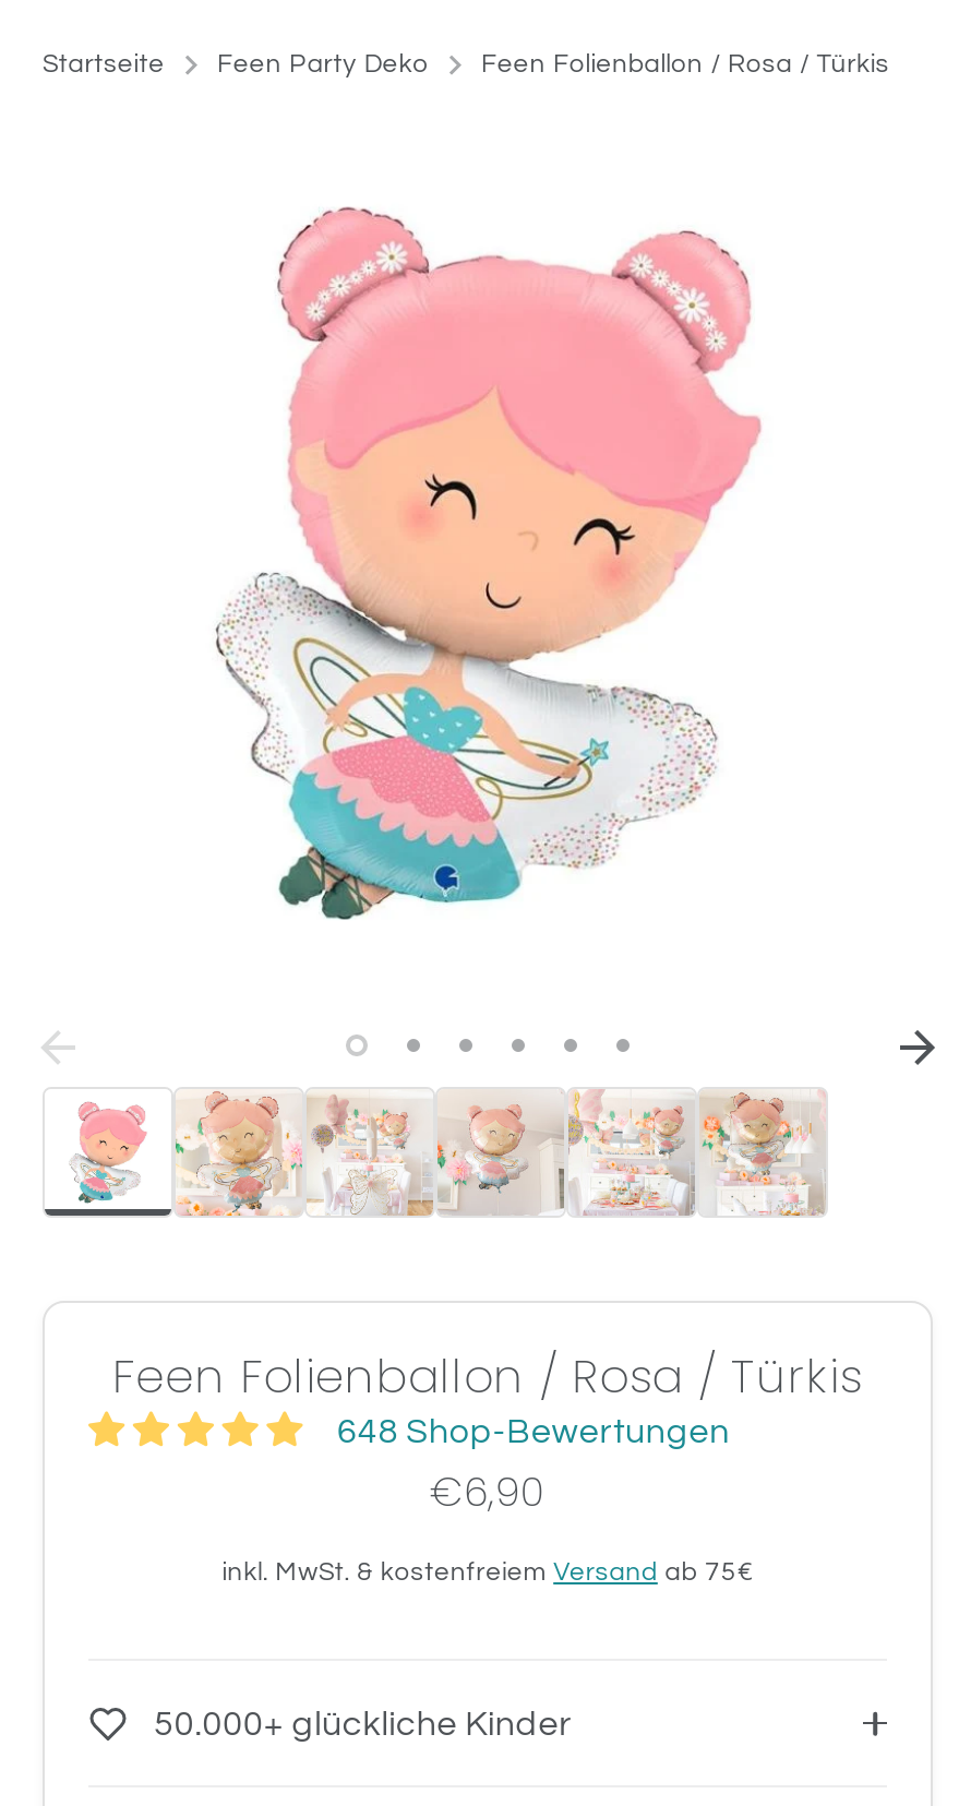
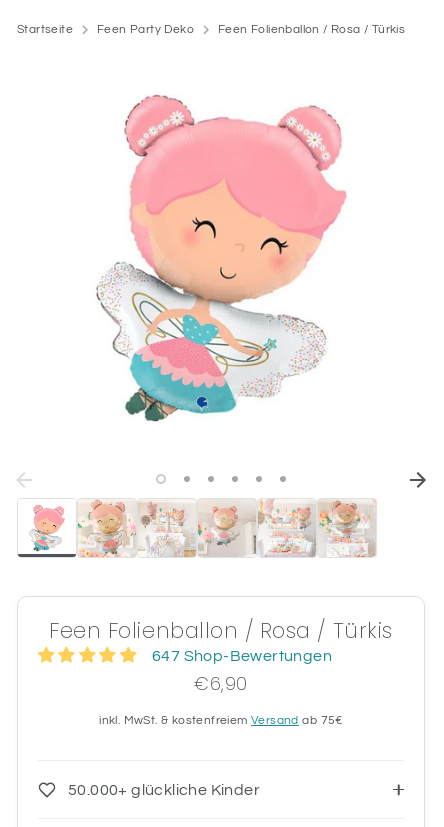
- 648 Shop-Bewertungen
+ 647 Shop-Bewertungen
